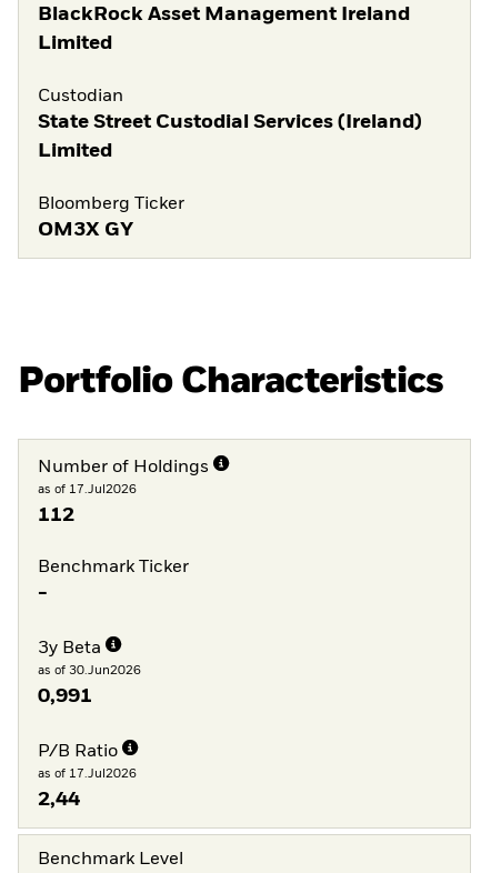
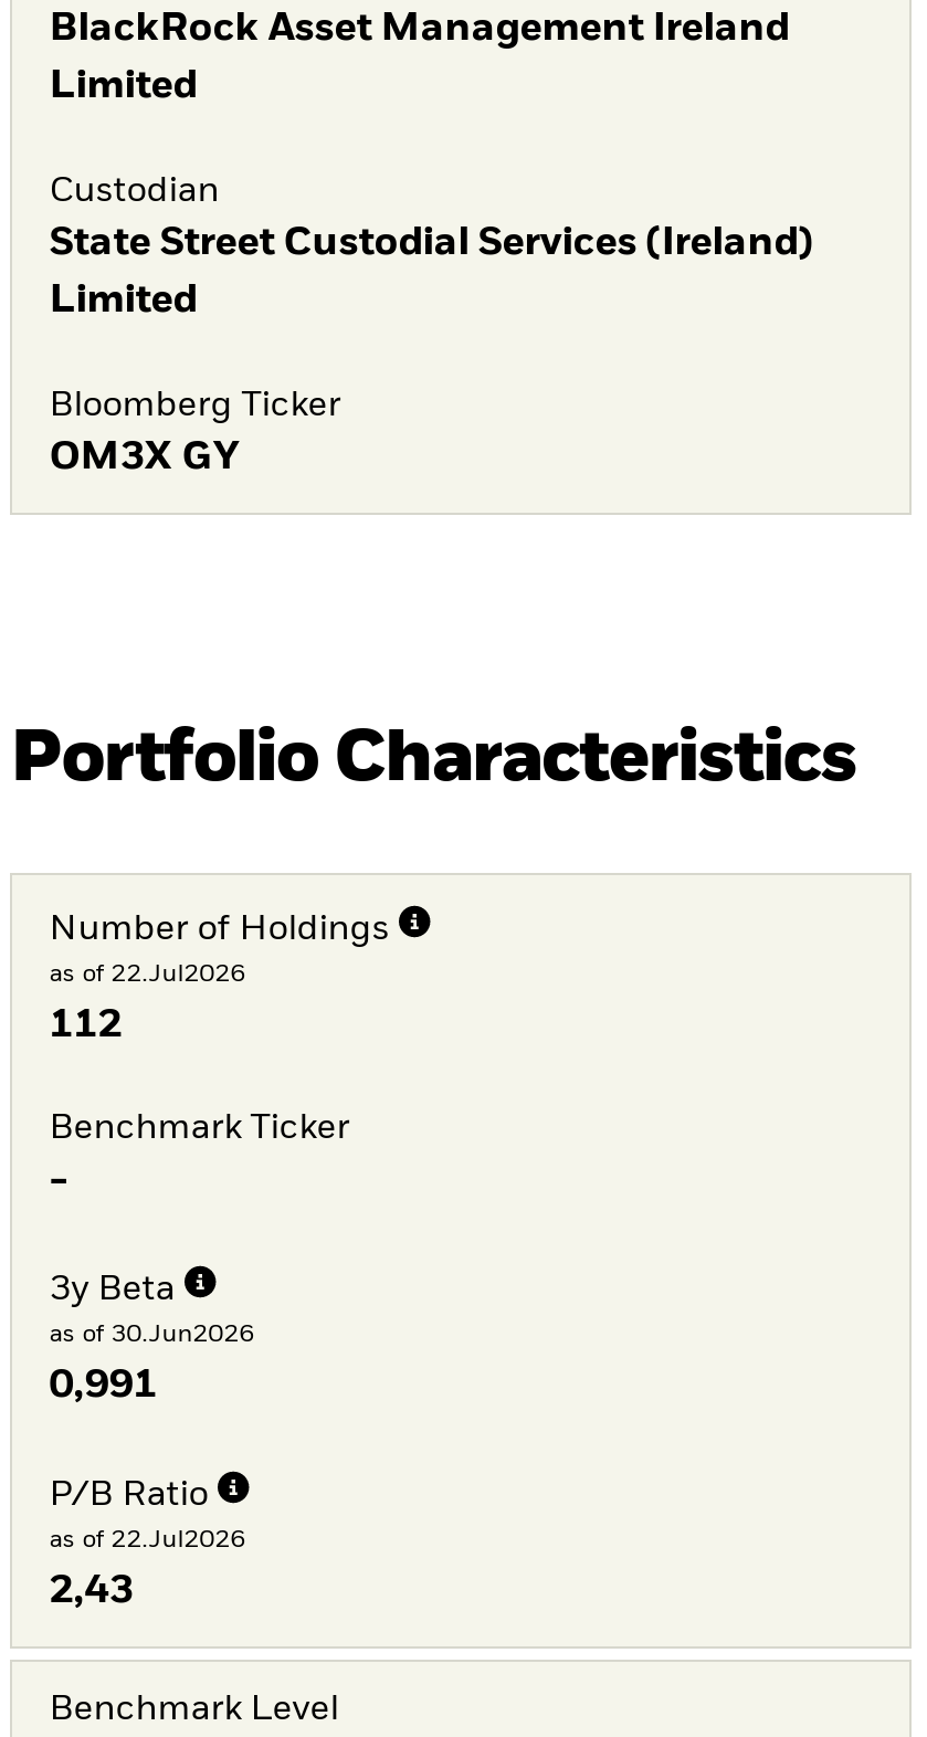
- as of 17.Jul2026
+ as of 22.Jul2026

- as of 17.Jul2026
+ as of 22.Jul2026

- 2,44
+ 2,43
